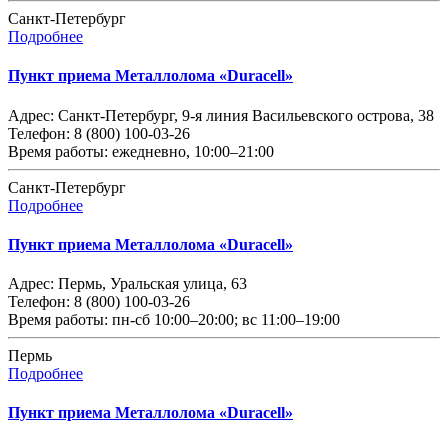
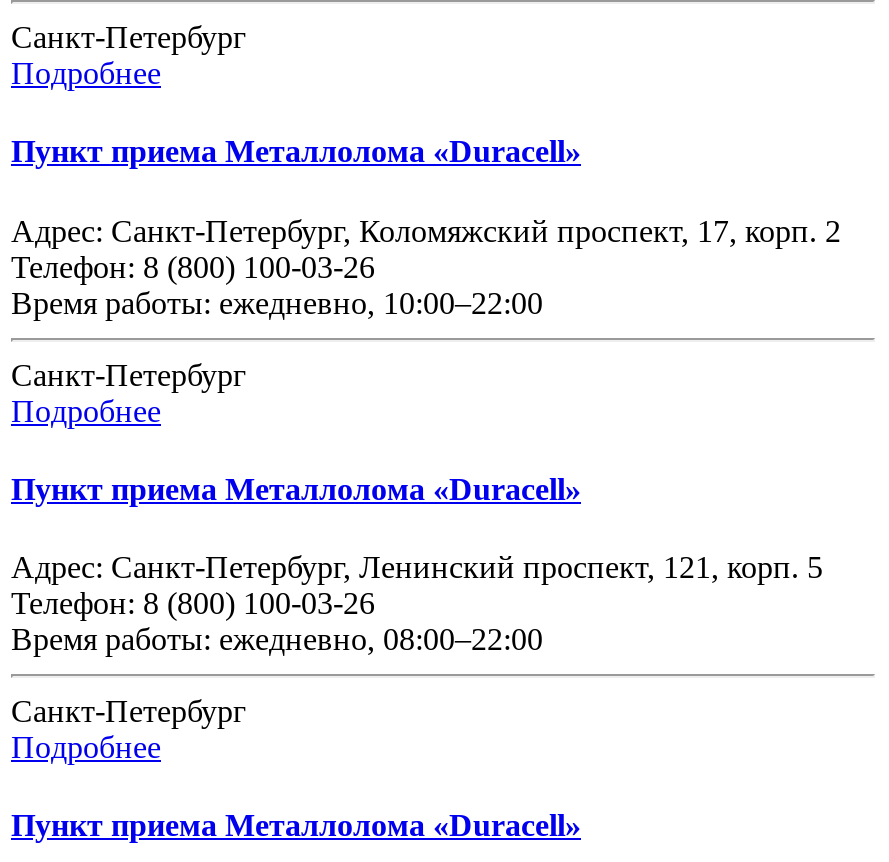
- Адрес: Санкт-Петербург, 9-я линия Васильевского острова, 38
+ Адрес: Санкт-Петербург, Коломяжский проспект, 17, корп. 2

- Время работы: ежедневно, 10:00–21:00
+ Время работы: ежедневно, 10:00–22:00

- Адрес: Пермь, Уральская улица, 63
+ Адрес: Санкт-Петербург, Ленинский проспект, 121, корп. 5

- Время работы: пн-сб 10:00–20:00; вс 11:00–19:00
+ Время работы: ежедневно, 08:00–22:00

- Пермь
+ Санкт-Петербург
